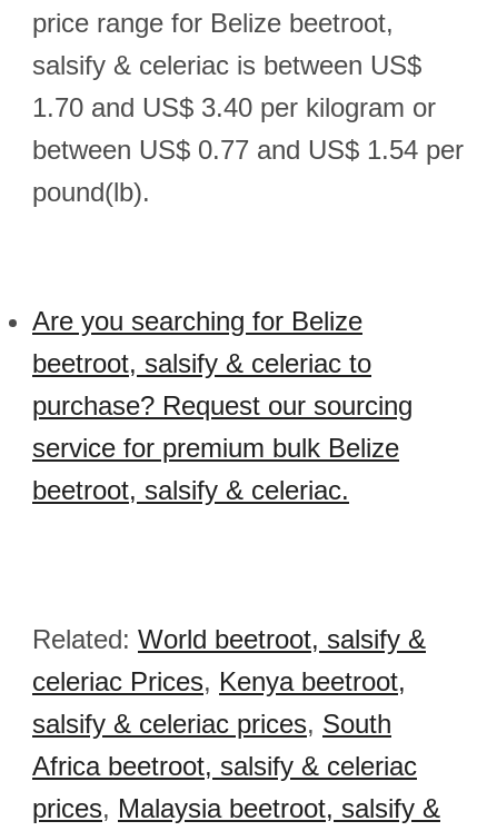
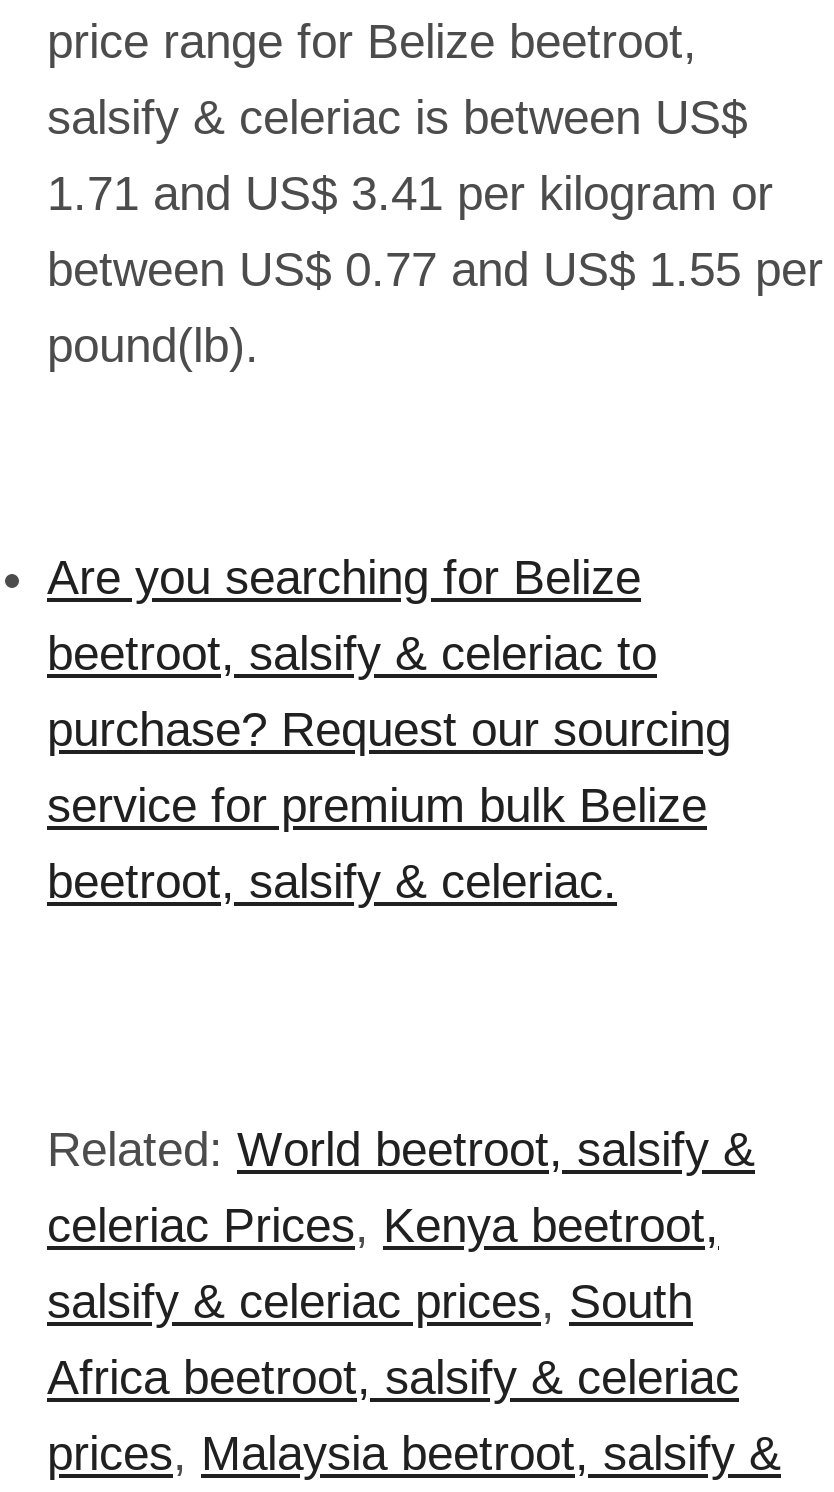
- 1.70 and US$ 3.40 per kilogram or
+ 1.71 and US$ 3.41 per kilogram or

- between US$ 0.77 and US$ 1.54 per
+ between US$ 0.77 and US$ 1.55 per
